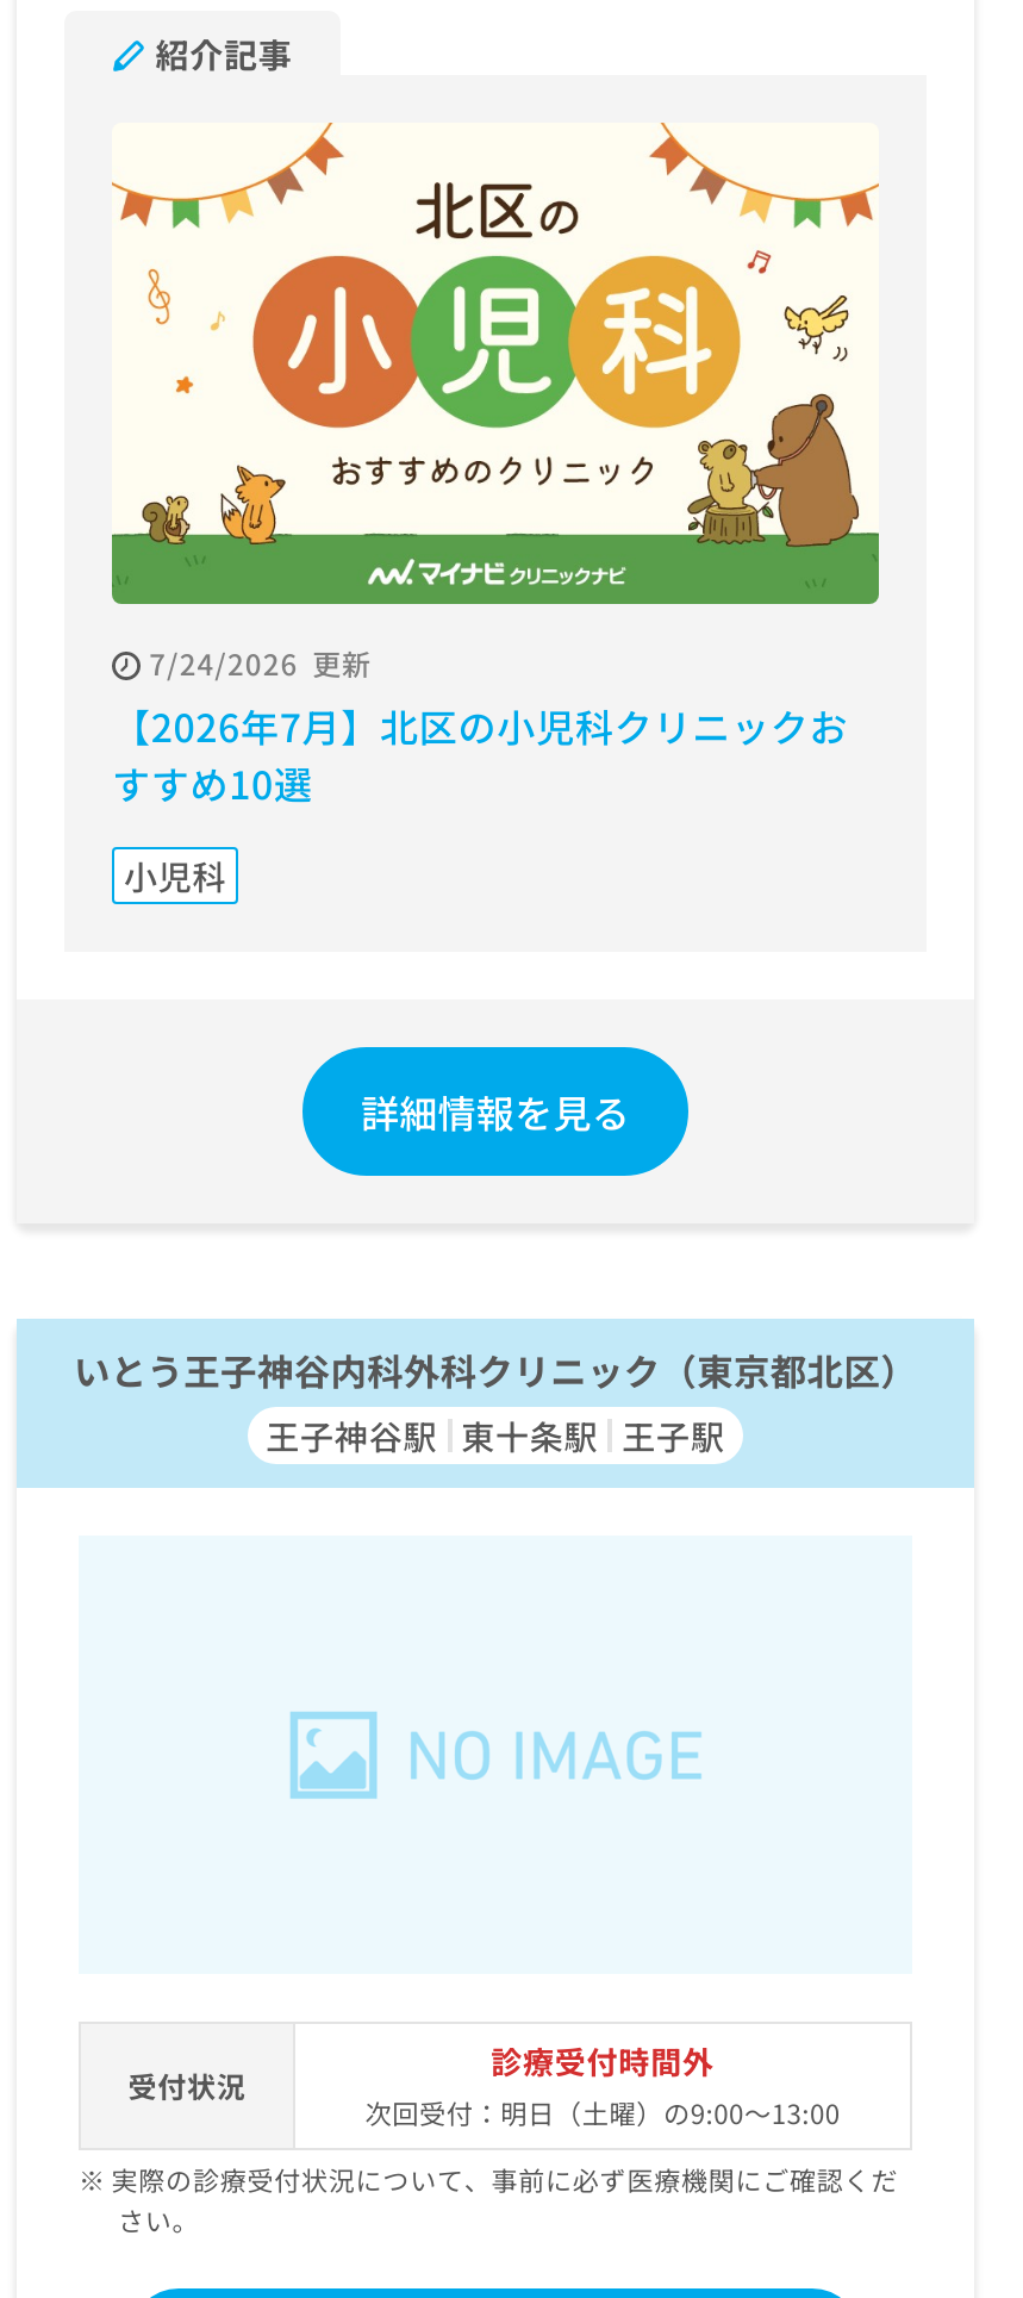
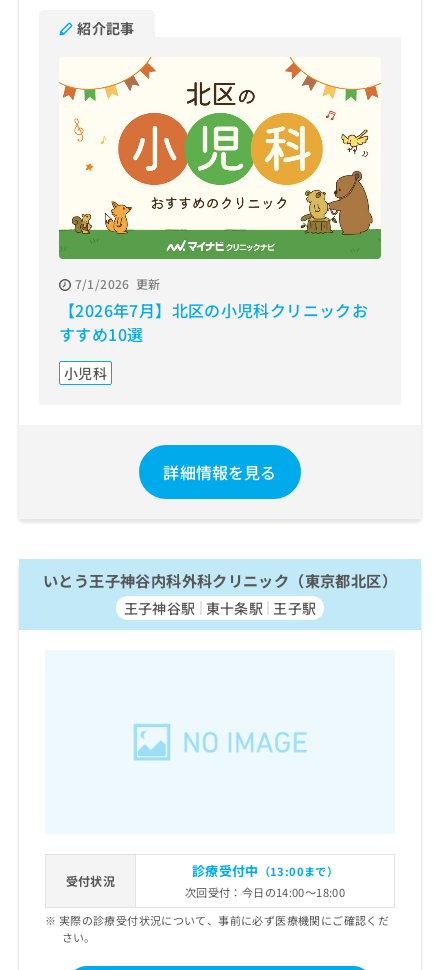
- 7/24/2026 更新
+ 7/1/2026 更新

- 診療受付時間外
- 次回受付：明日（土曜）の9:00～13:00
+ 診療受付中（13:00まで）
+ 次回受付：今日の14:00～18:00
